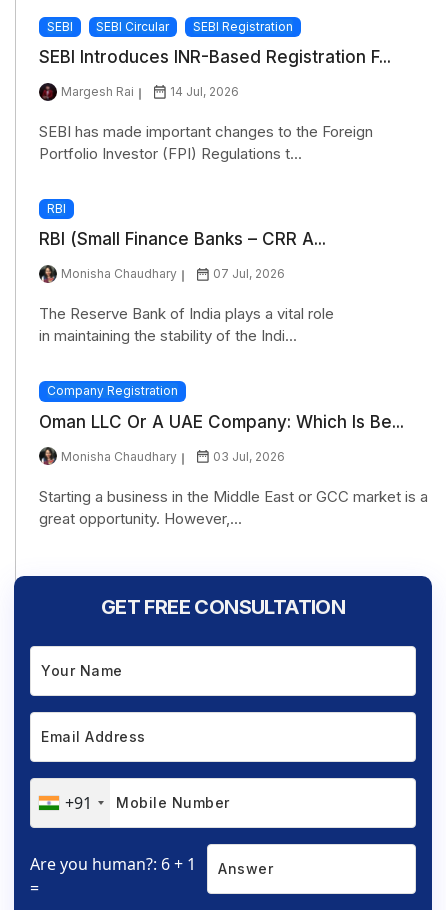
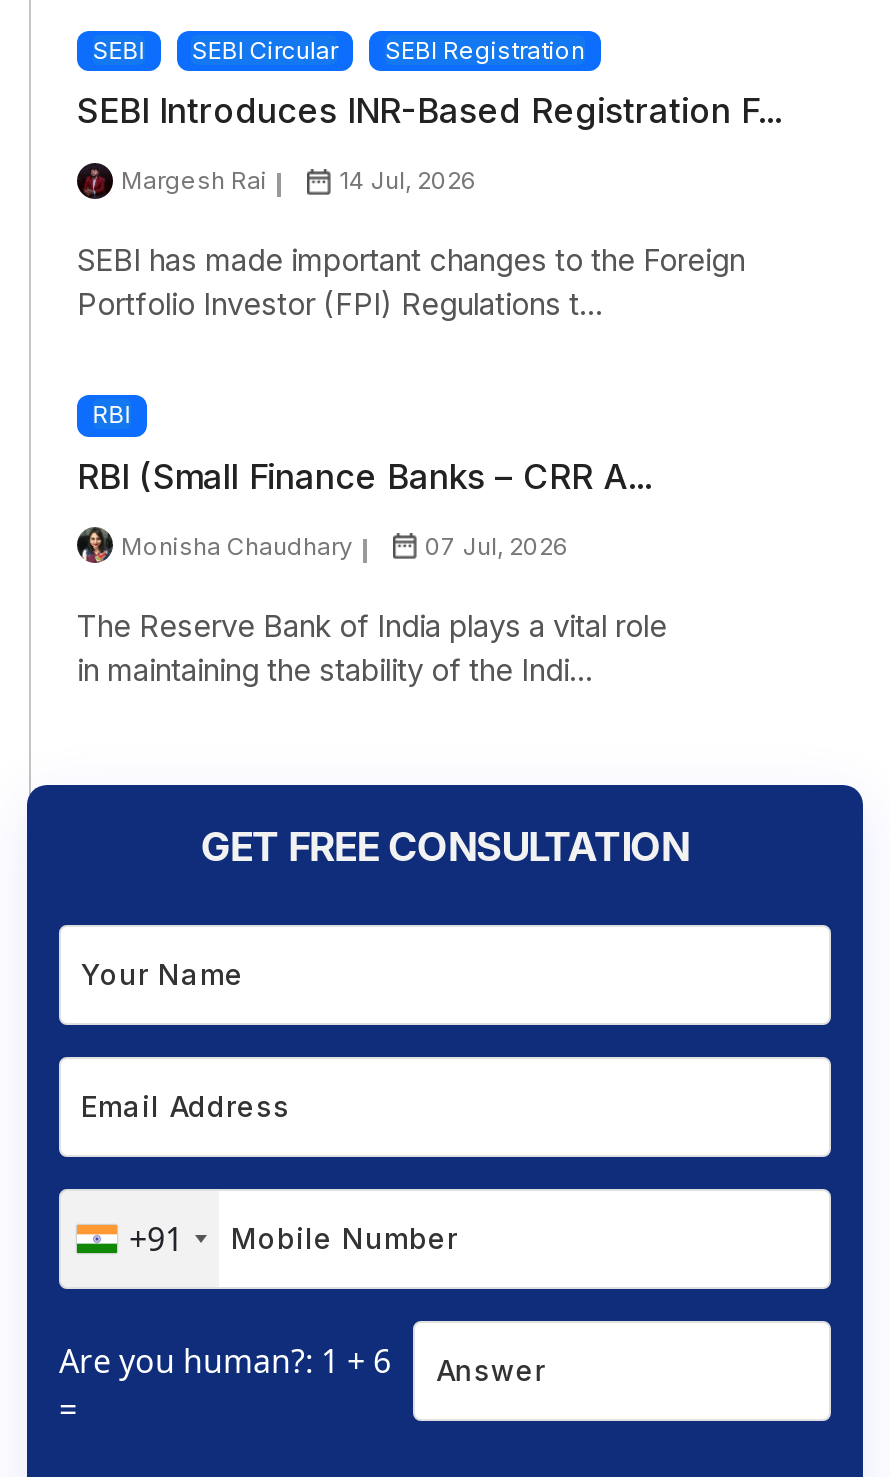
- Company Registration
- Oman LLC Or A UAE Company: Which Is Be...
- Monisha Chaudhary
- 03 Jul, 2026
- Starting a business in the Middle East or GCC market is a
- great opportunity. However,...

- Are you human?: 6 + 1
+ Are you human?: 1 + 6
